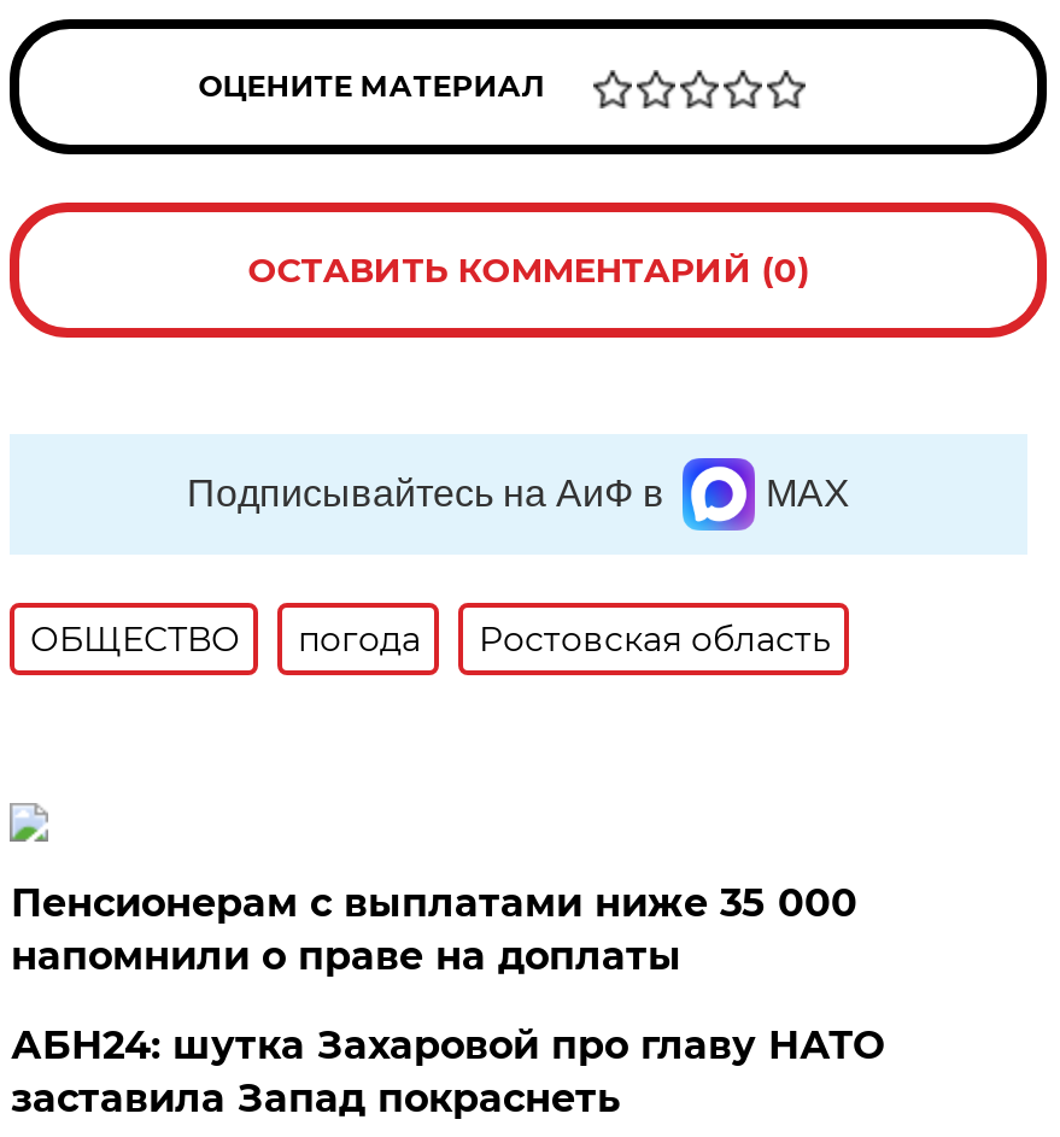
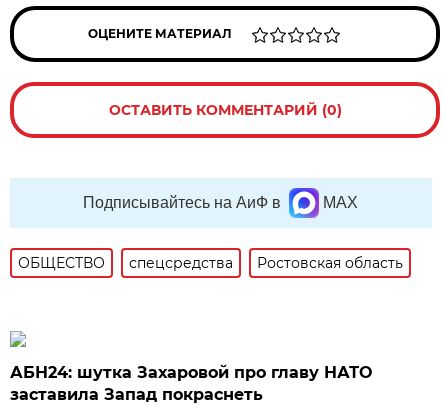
- погода
+ спецсредства

- Пенсионерам с выплатами ниже 35 000
- напомнили о праве на доплаты
